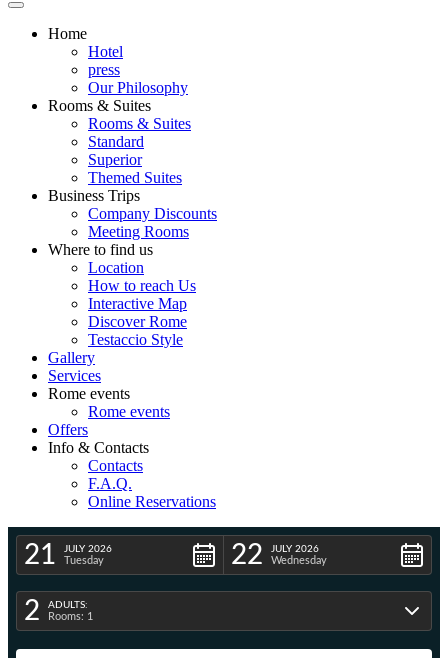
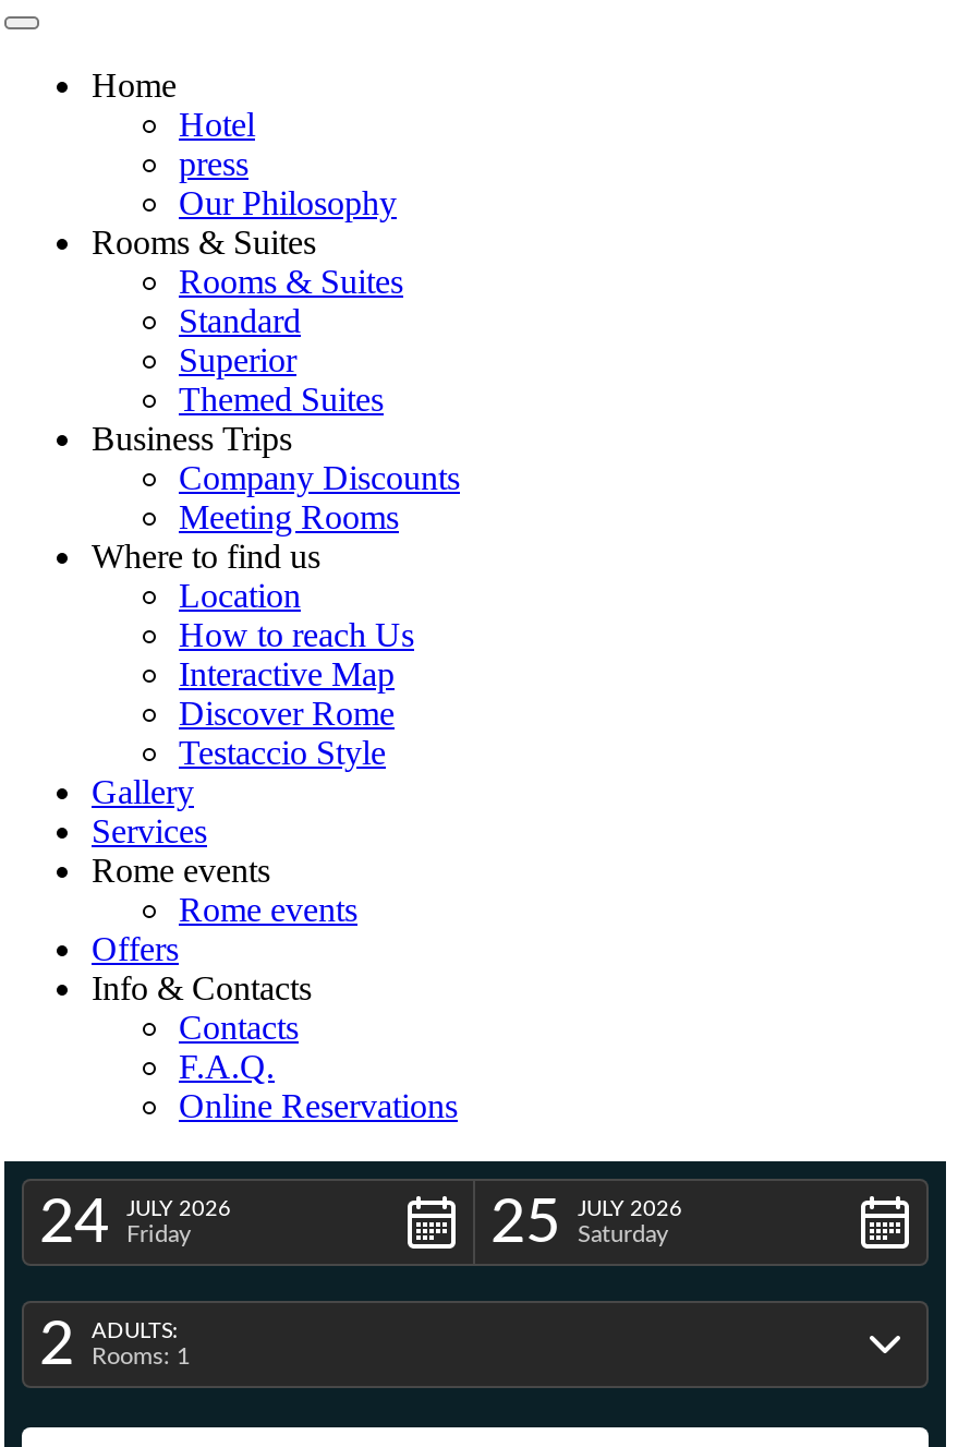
- 21
+ 24

- Tuesday
- 22
+ Friday
+ 25

- Wednesday
+ Saturday
